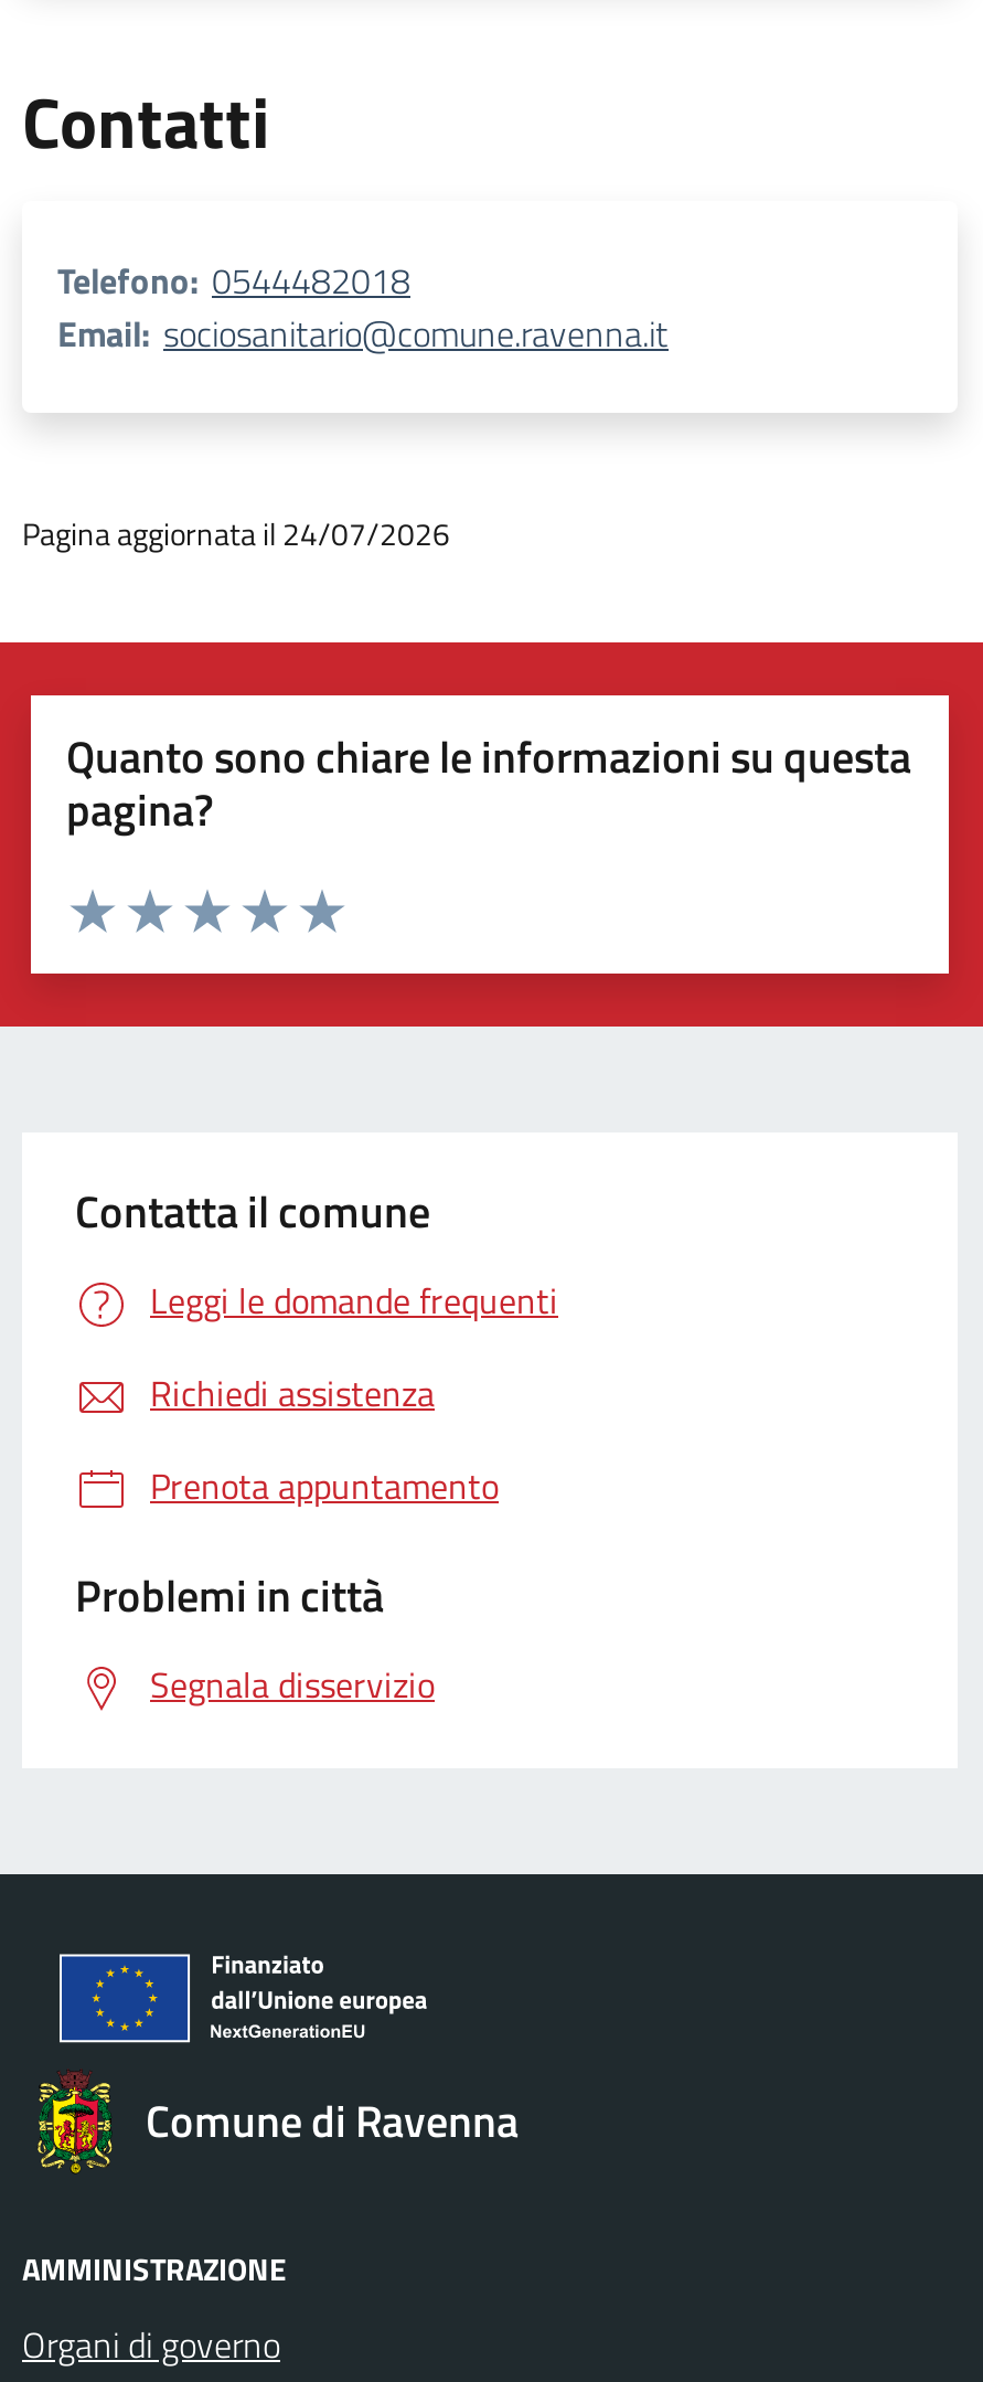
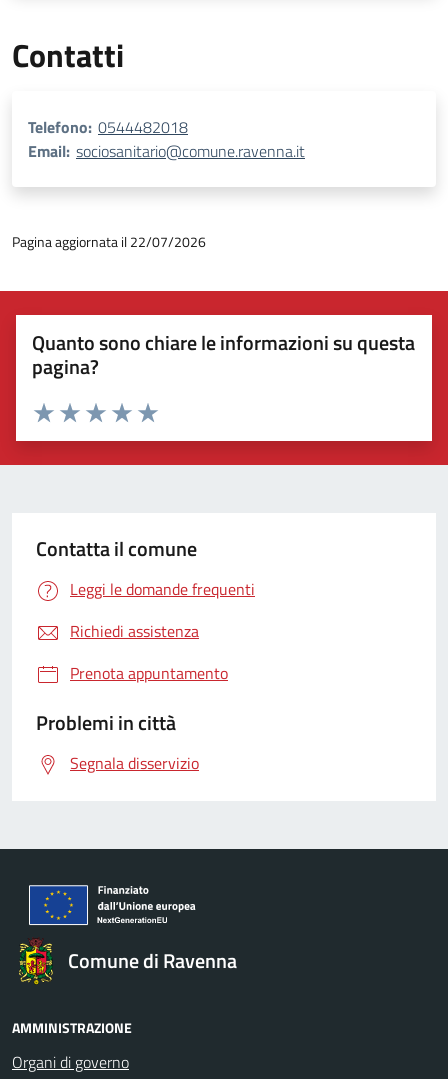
- Pagina aggiornata il 24/07/2026
+ Pagina aggiornata il 22/07/2026
